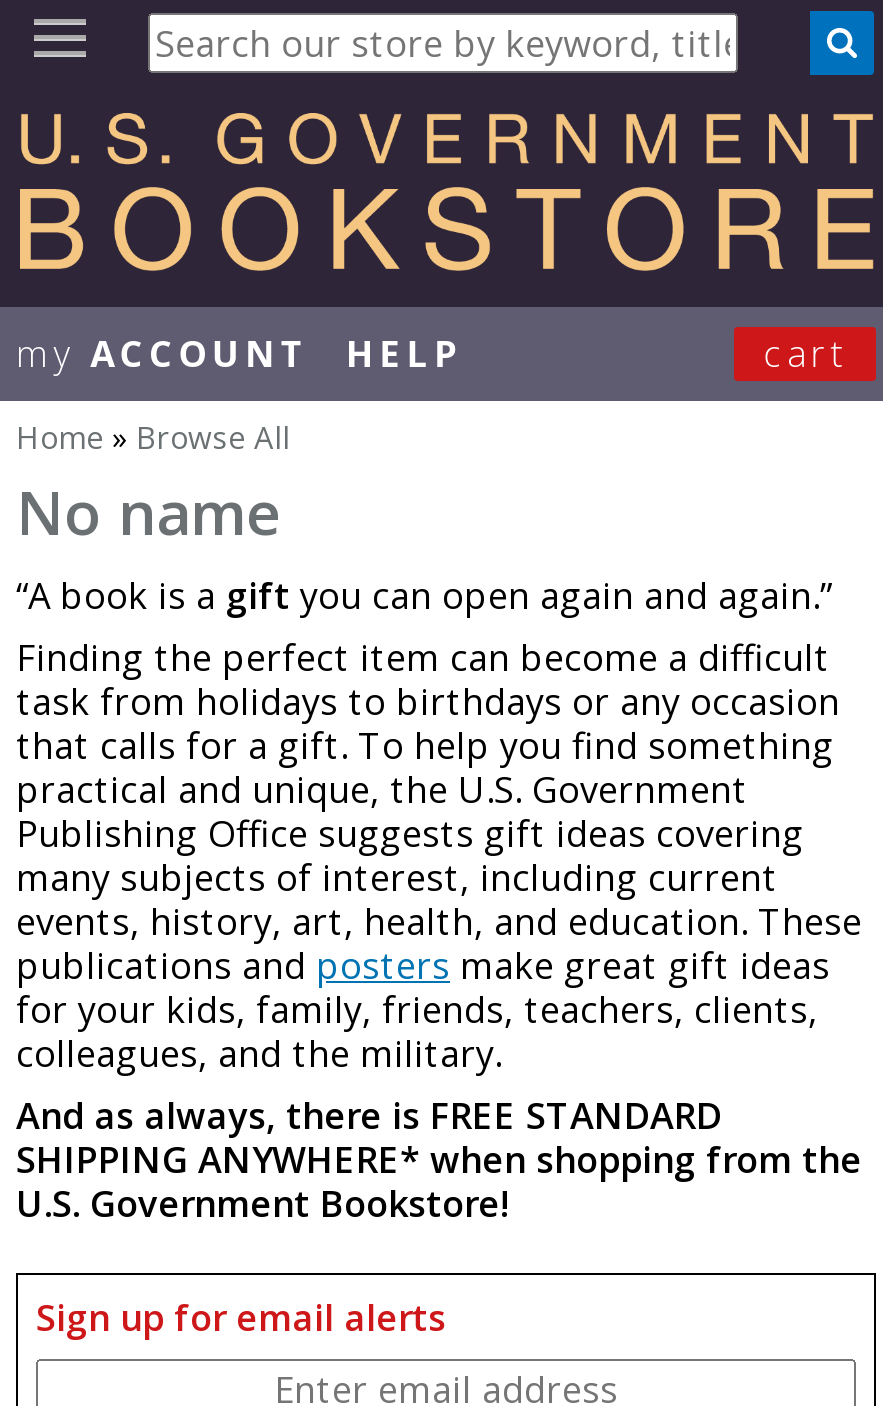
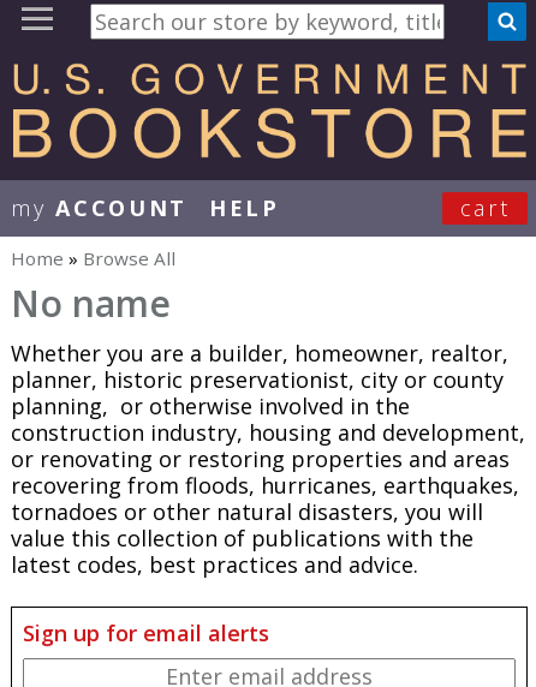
- “A book is a gift you can open again and again.”
- Finding the perfect item can become a difficult
- task from holidays to birthdays or any occasion
- that calls for a gift. To help you find something
- practical and unique, the U.S. Government
- Publishing Office suggests gift ideas covering
- many subjects of interest, including current
- events, history, art, health, and education. These
- publications and posters make great gift ideas
- for your kids, family, friends, teachers, clients,
- colleagues, and the military.
- And as always, there is FREE STANDARD
- SHIPPING ANYWHERE* when shopping from the
- U.S. Government Bookstore!
+ Whether you are a builder, homeowner, realtor,
+ planner, historic preservationist, city or county
+ planning, or otherwise involved in the
+ construction industry, housing and development,
+ or renovating or restoring properties and areas
+ recovering from floods, hurricanes, earthquakes,
+ tornadoes or other natural disasters, you will
+ value this collection of publications with the
+ latest codes, best practices and advice.
